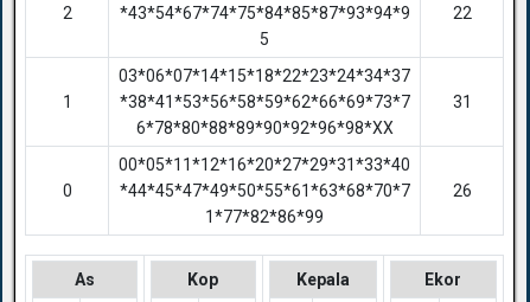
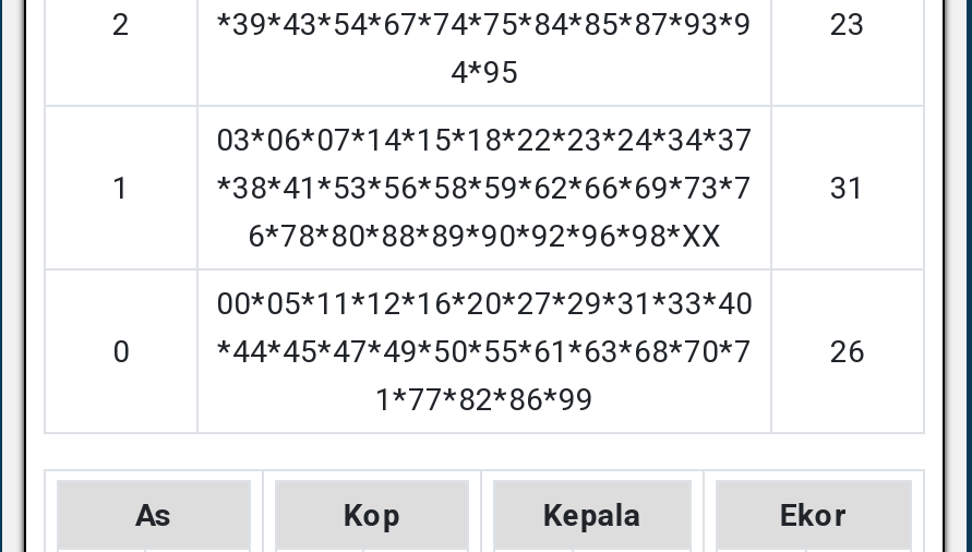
- *43*54*67*74*75*84*85*87*93*94*9
+ *39*43*54*67*74*75*84*85*87*93*9

- 22
+ 23

- 5
+ 4*95
